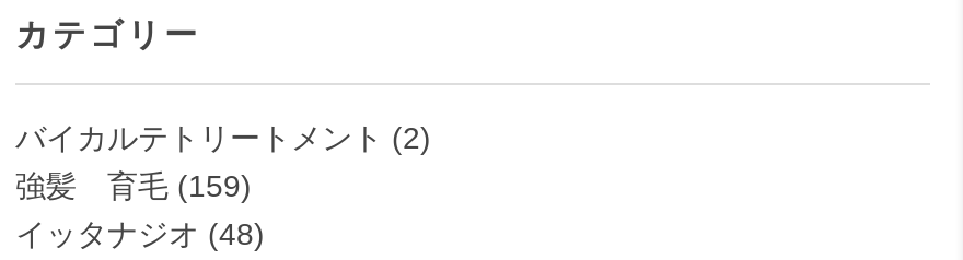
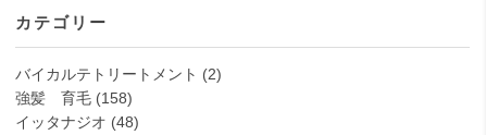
- 強髪 育毛(159)
+ 強髪 育毛(158)
